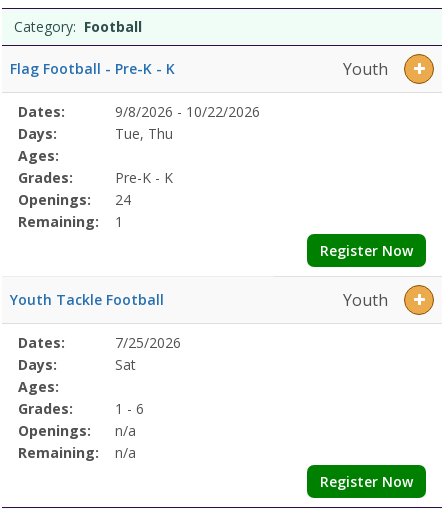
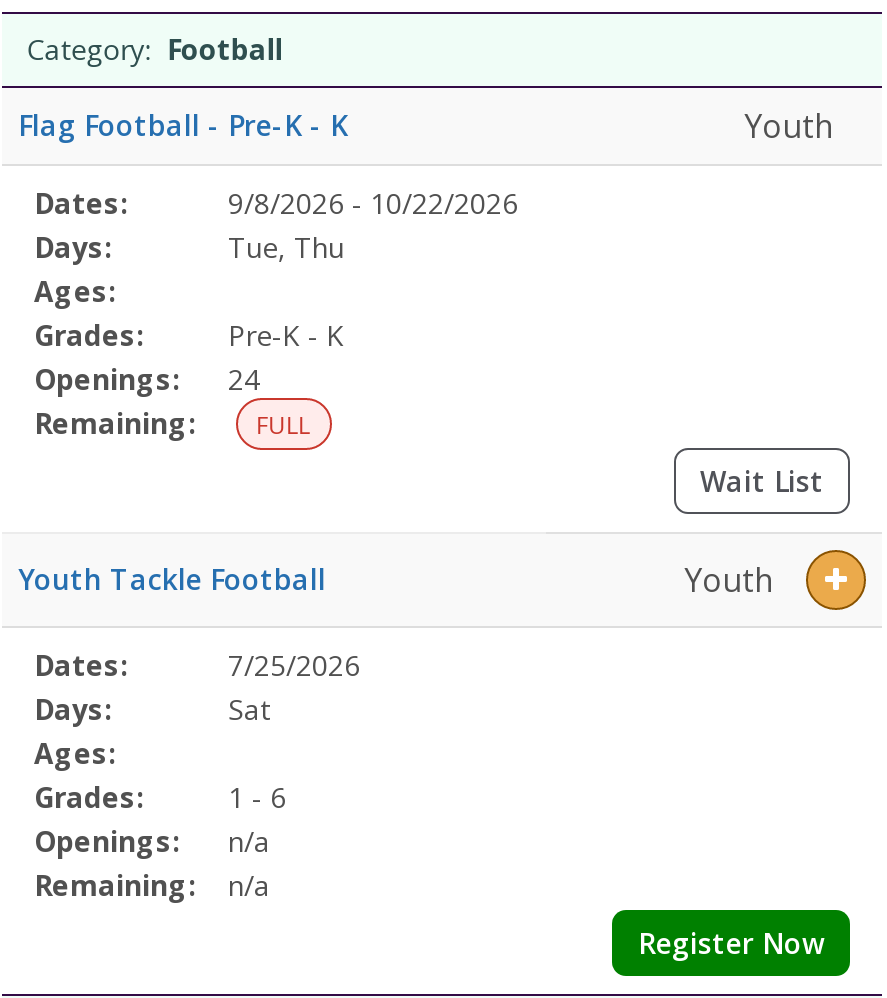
- 1
+ FULL

- Register Now
+ Wait List
